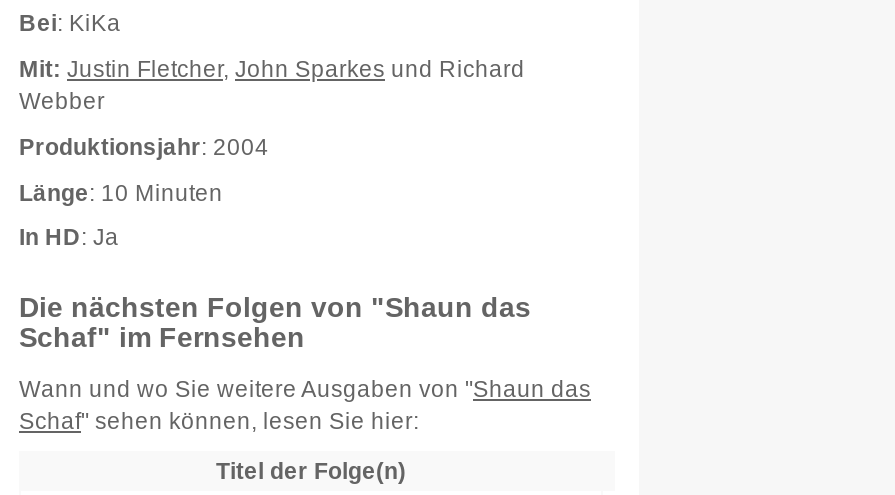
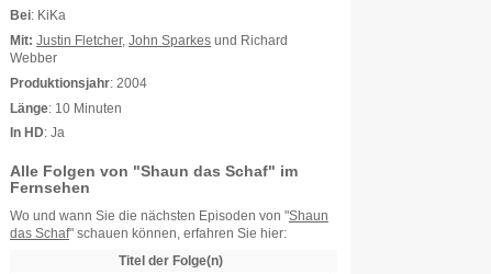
- Die nächsten Folgen von "Shaun das
- Schaf" im Fernsehen
+ Alle Folgen von "Shaun das Schaf" im
+ Fernsehen

- Wann und wo Sie weitere Ausgaben von "Shaun das
- Schaf" sehen können, lesen Sie hier:
+ Wo und wann Sie die nächsten Episoden von "Shaun
+ das Schaf" schauen können, erfahren Sie hier:
